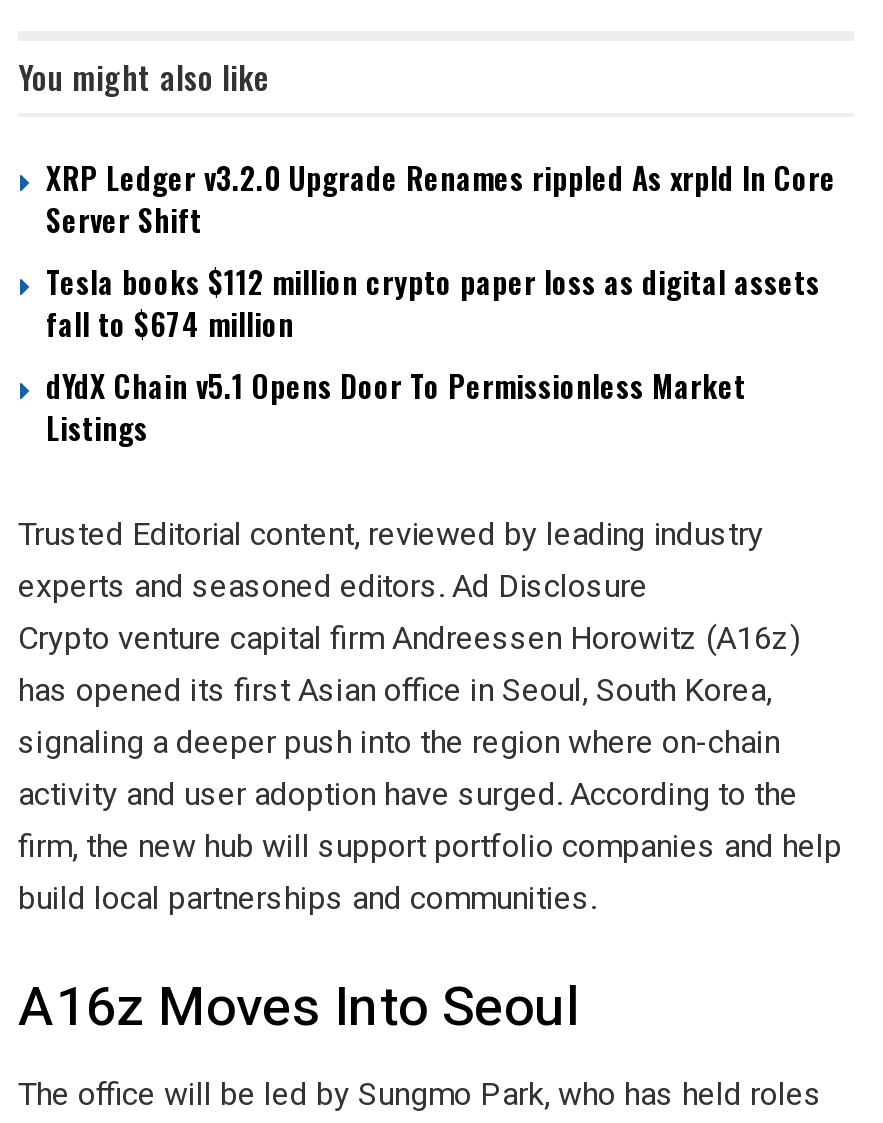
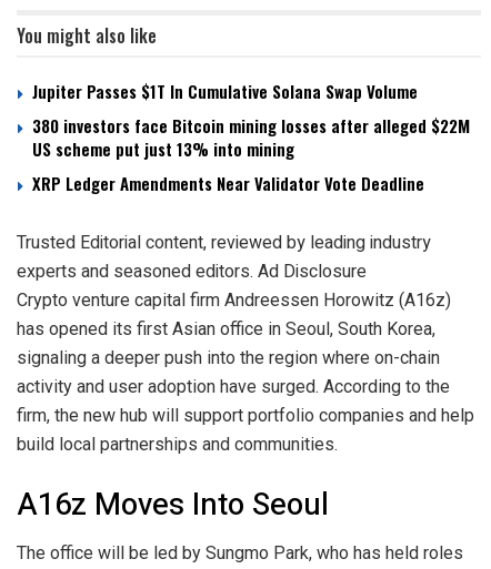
- XRP Ledger v3.2.0 Upgrade Renames rippled As xrpld In Core
- Server Shift
- Tesla books $112 million crypto paper loss as digital assets
- fall to $674 million
- dYdX Chain v5.1 Opens Door To Permissionless Market
- Listings
+ Jupiter Passes $1T In Cumulative Solana Swap Volume
+ 380 investors face Bitcoin mining losses after alleged $22M
+ US scheme put just 13% into mining
+ XRP Ledger Amendments Near Validator Vote Deadline
